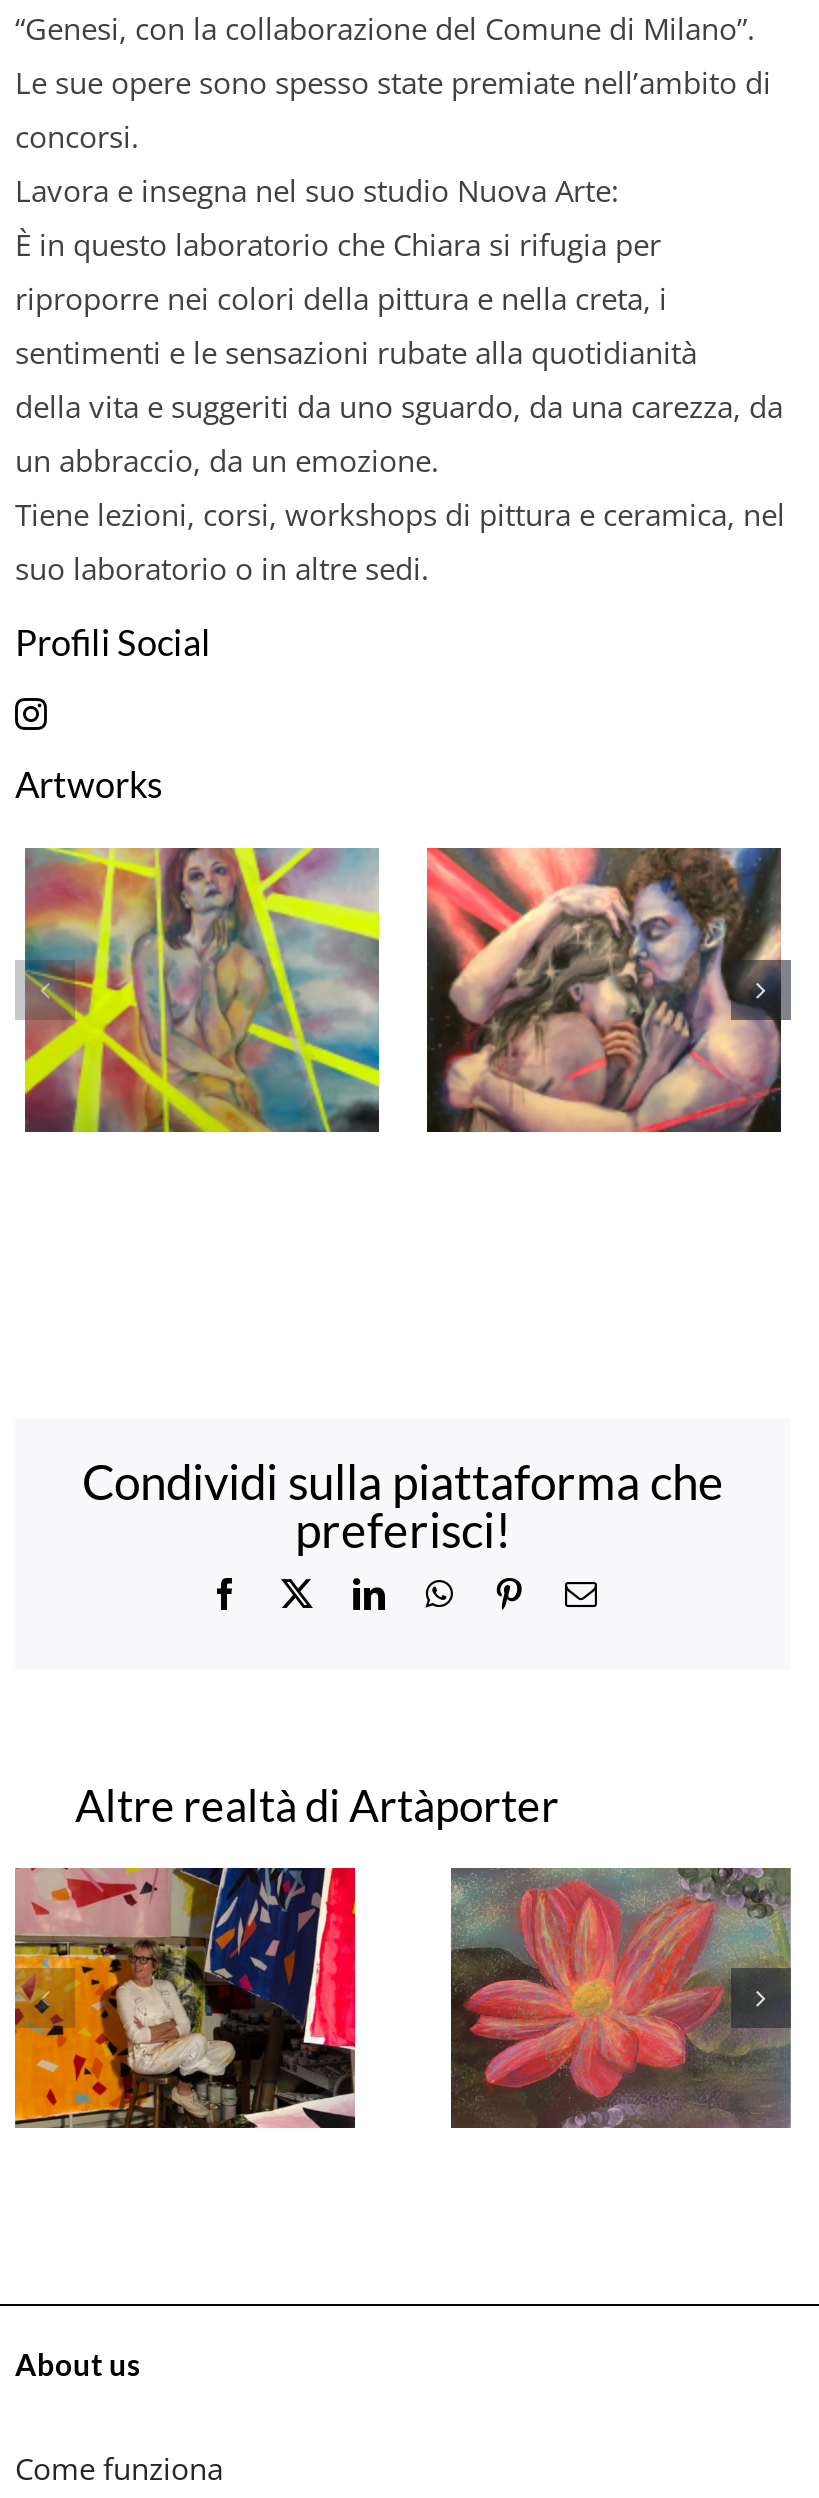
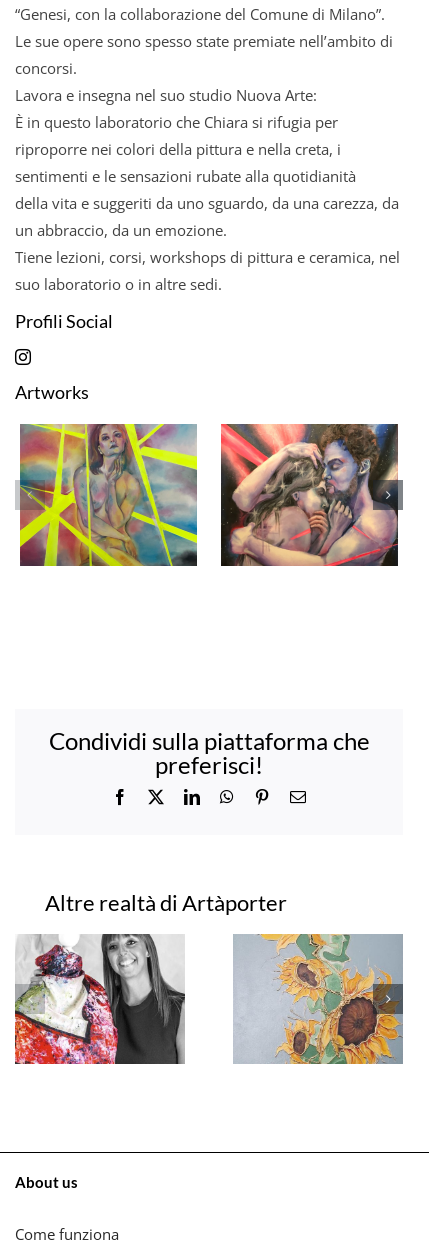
- [image]
+ [image]

- [image]
+ [image]
